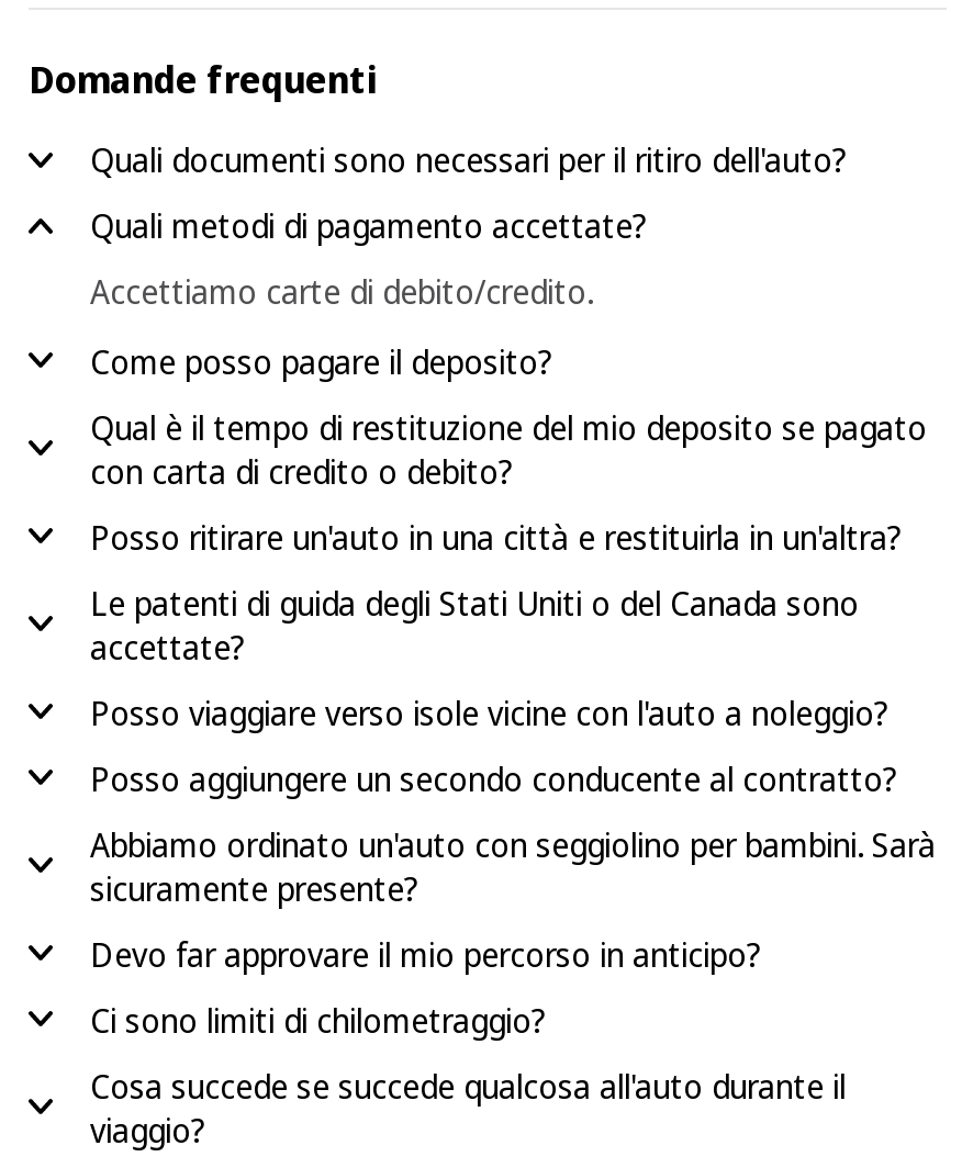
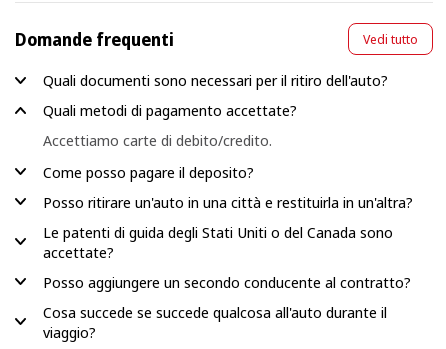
+ Vedi tutto

- Qual è il tempo di restituzione del mio deposito se pagato
- con carta di credito o debito?

- Posso viaggiare verso isole vicine con l'auto a noleggio?

- Abbiamo ordinato un'auto con seggiolino per bambini. Sarà
- sicuramente presente?
- Devo far approvare il mio percorso in anticipo?
- Ci sono limiti di chilometraggio?
